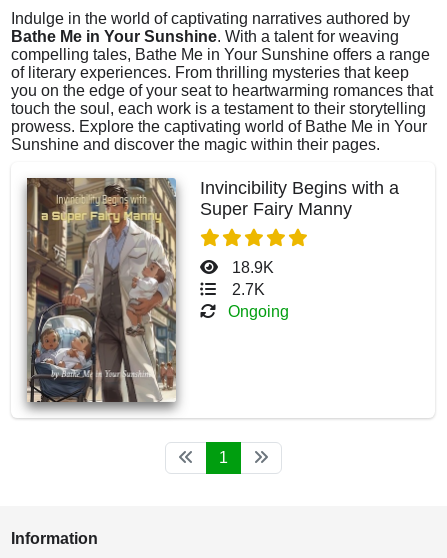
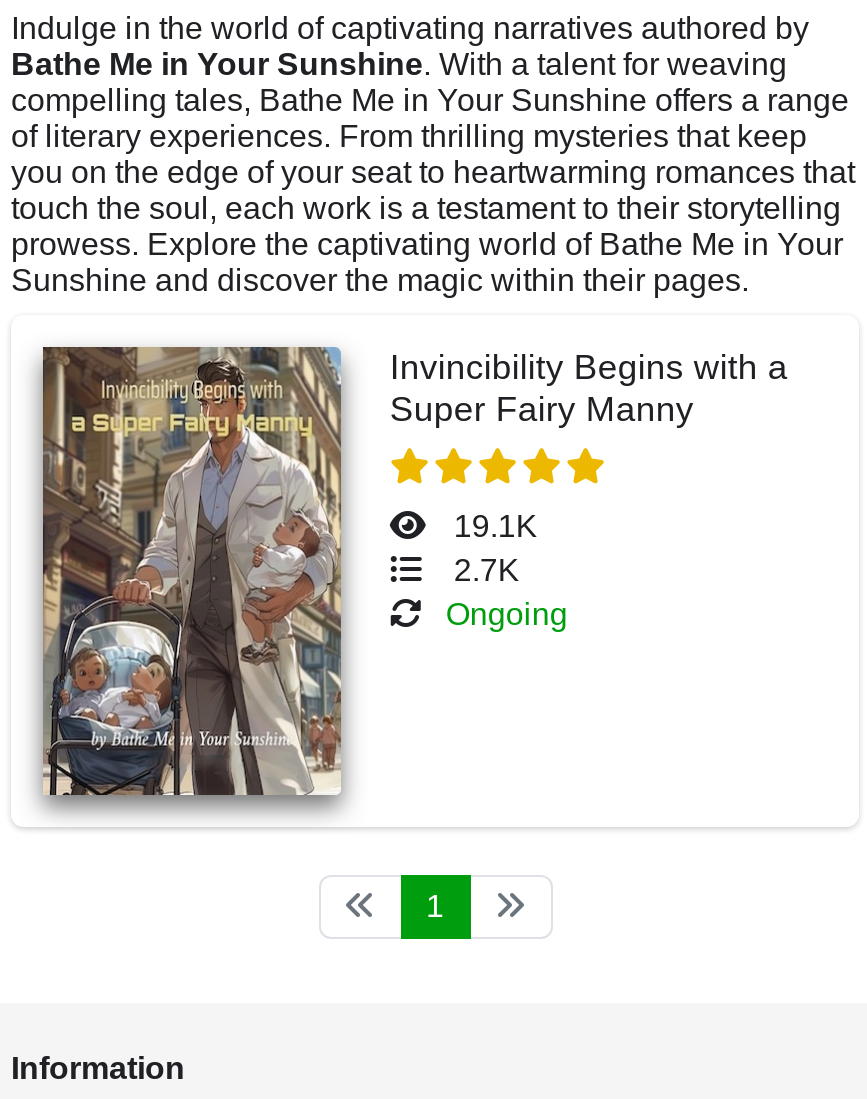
- 18.9K
+ 19.1K
